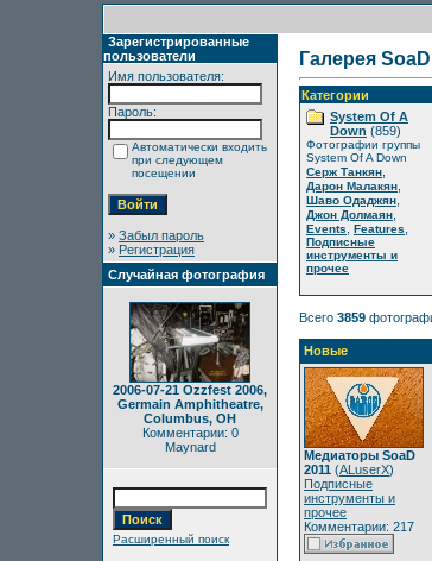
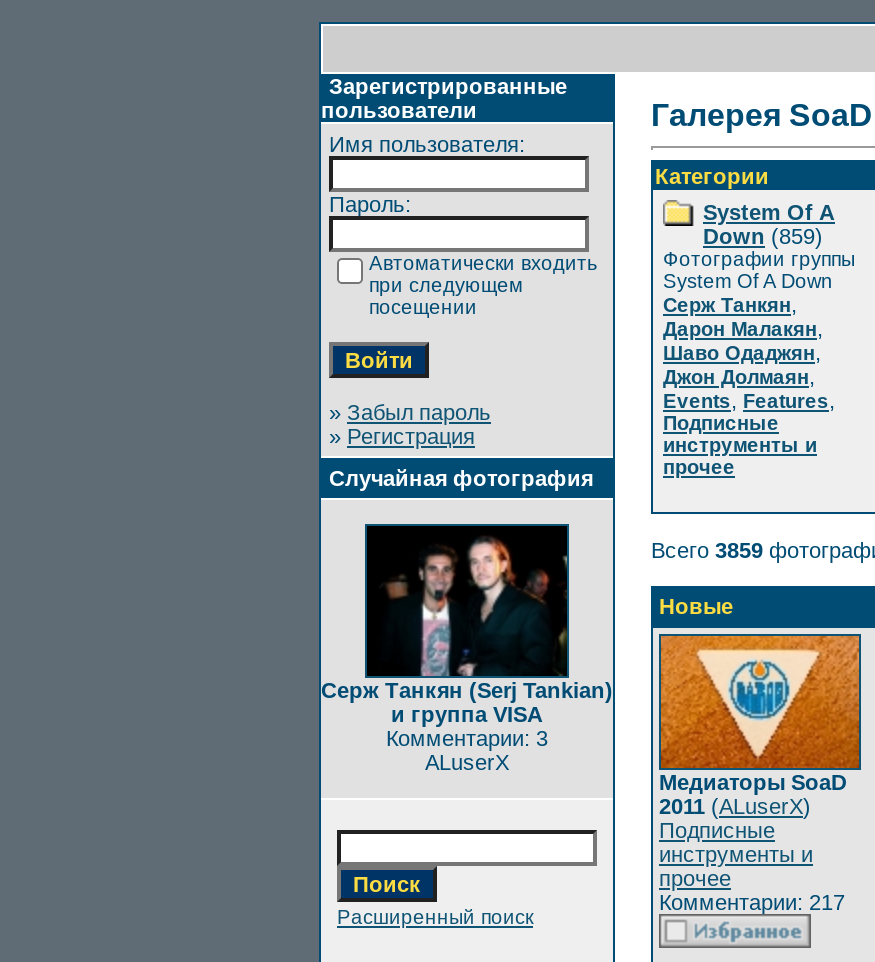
- [image]
- 2006-07-21 Ozzfest 2006,
- Germain Amphitheatre,
- Columbus, OH
- Комментарии: 0
- Maynard
+ [image]
+ Серж Танкян (Serj Tankian)
+ и группа VISA
+ Комментарии: 3
+ ALuserX
